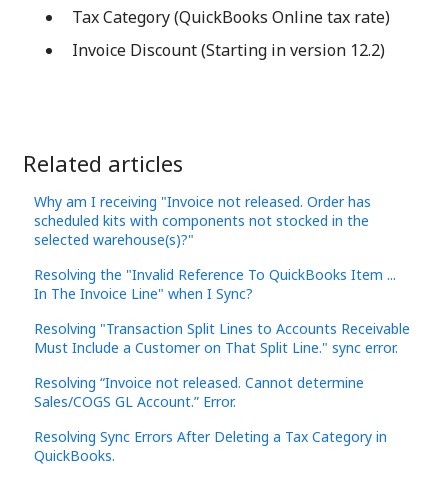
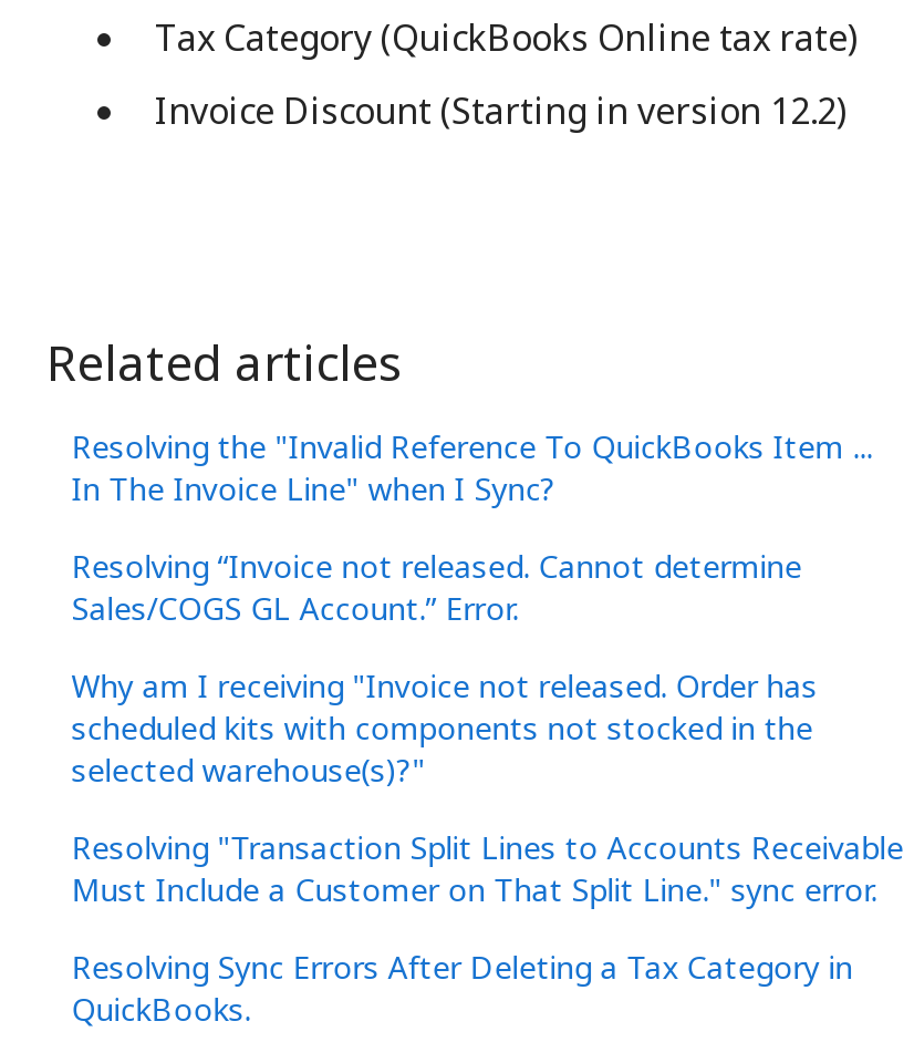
moved down: Why am I receiving "Invoice not released. Order has | scheduled kits with components not stocked in the | selected warehouse(s)?"

moved up: Resolving the "Invalid Reference To QuickBooks Item ... | In The Invoice Line" when I Sync?

moved down: Resolving "Transaction Split Lines to Accounts Receivable | Must Include a Customer on That Split Line." sync error.

moved up: Resolving “Invoice not released. Cannot determine | Sales/COGS GL Account.” Error.
